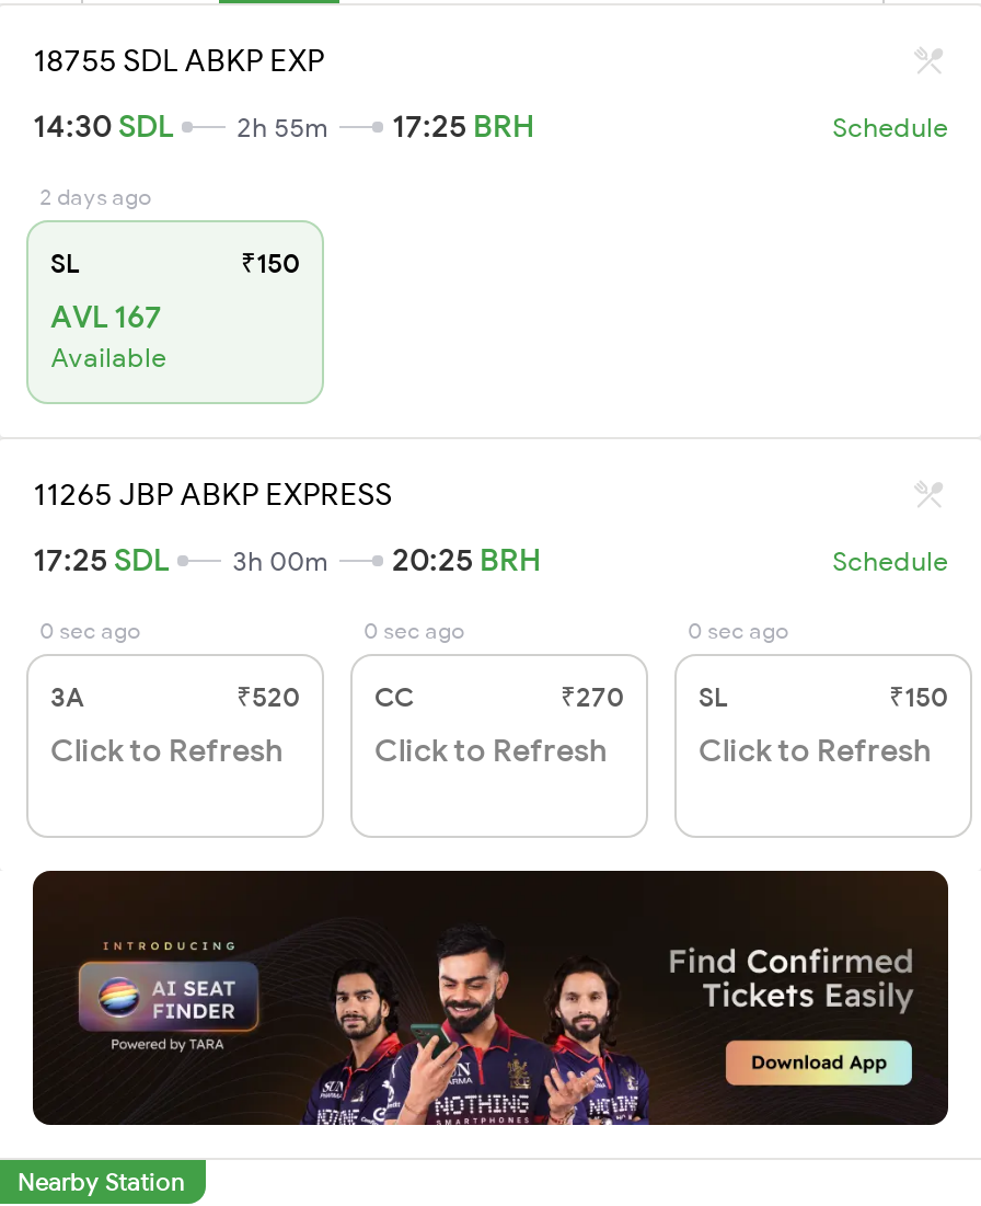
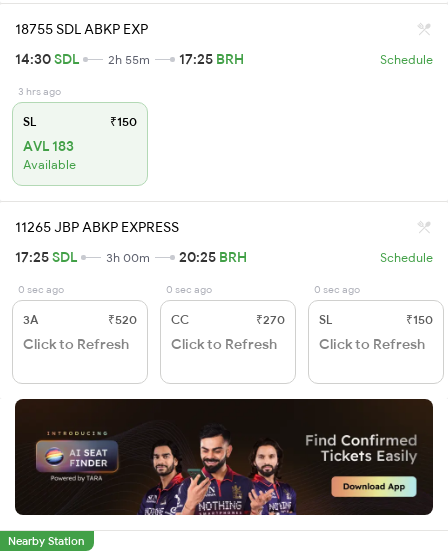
- 2 days ago
+ 3 hrs ago

- AVL 167
+ AVL 183
